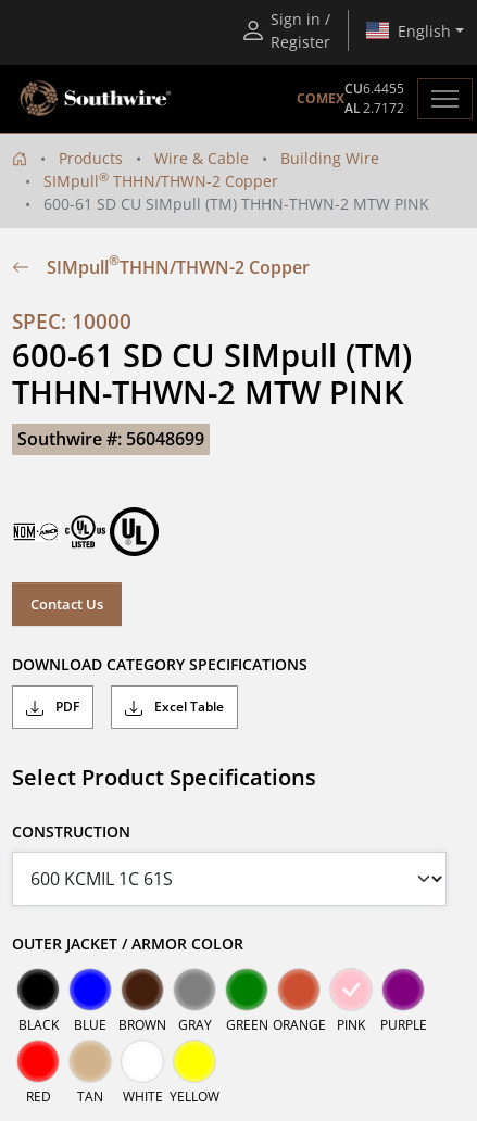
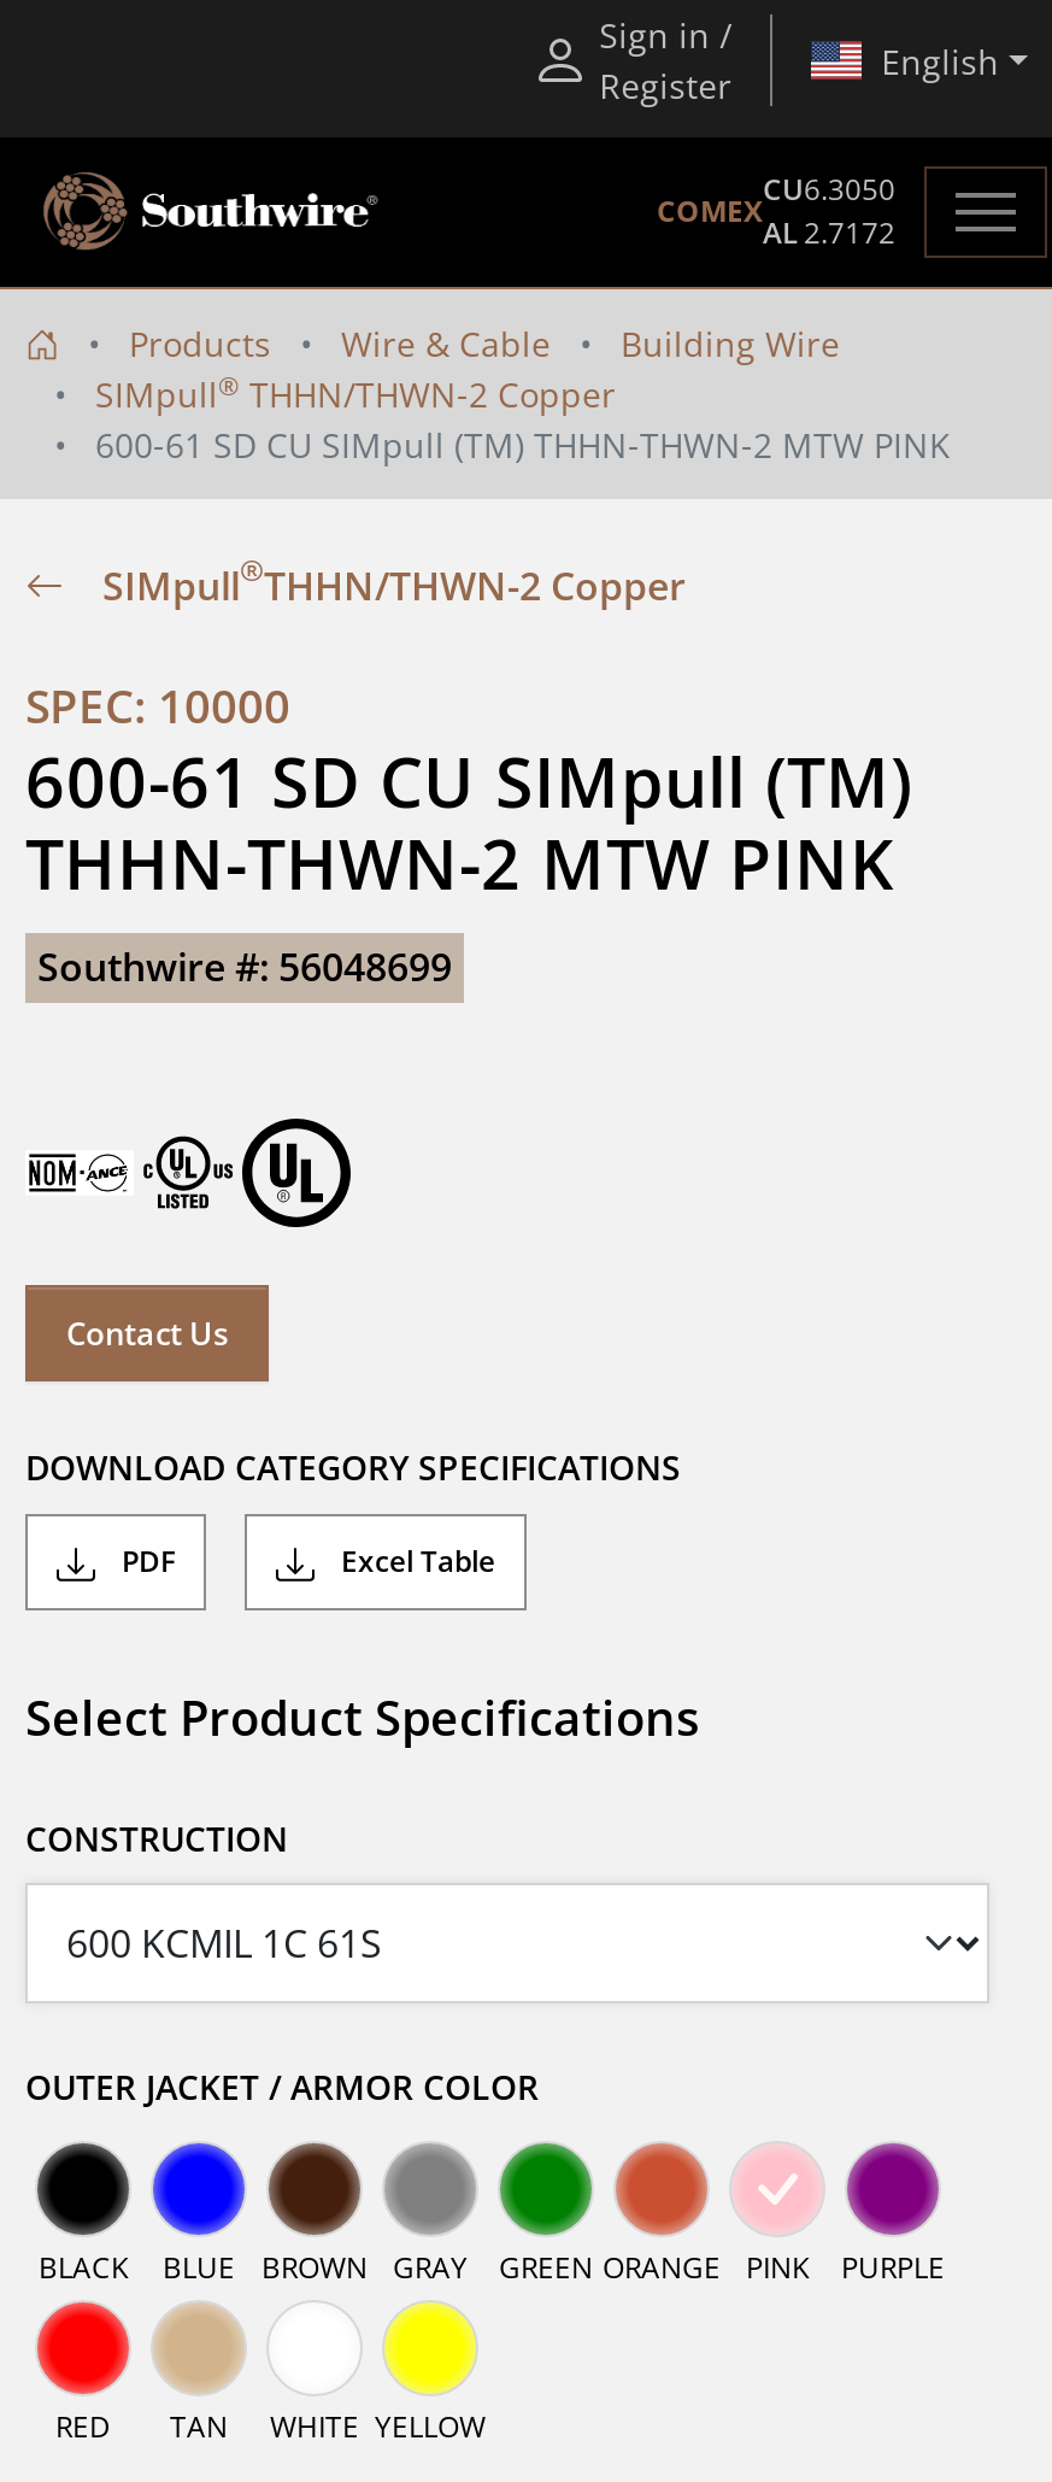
- CU6.4455
+ CU6.3050
